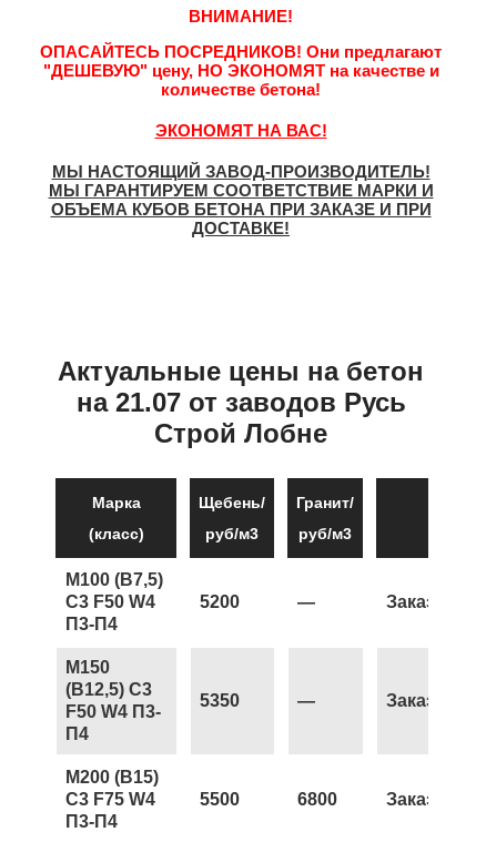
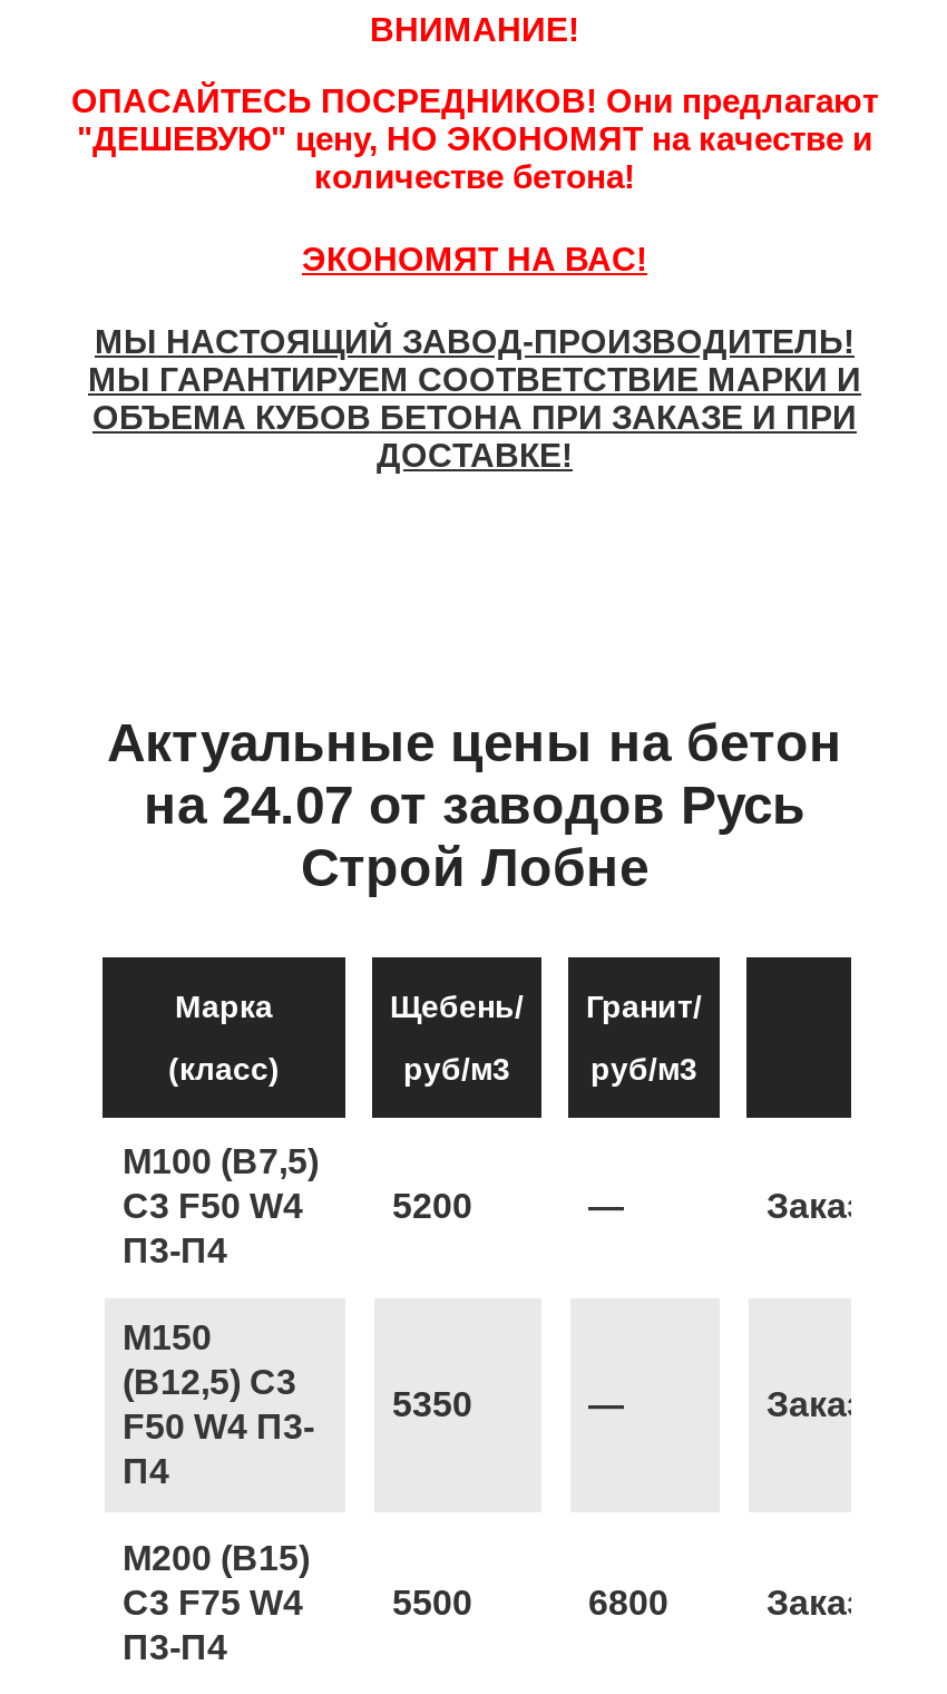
- на 21.07 от заводов Русь
+ на 24.07 от заводов Русь
